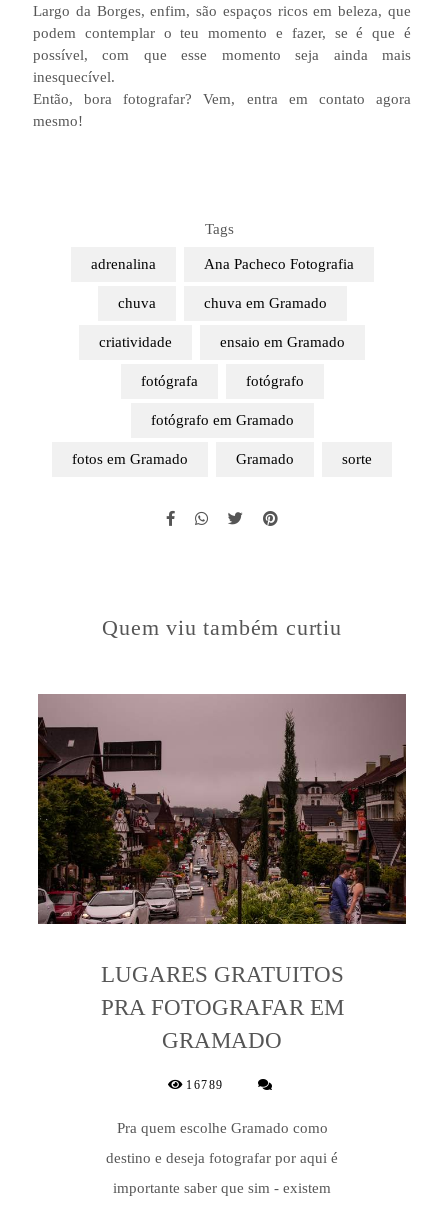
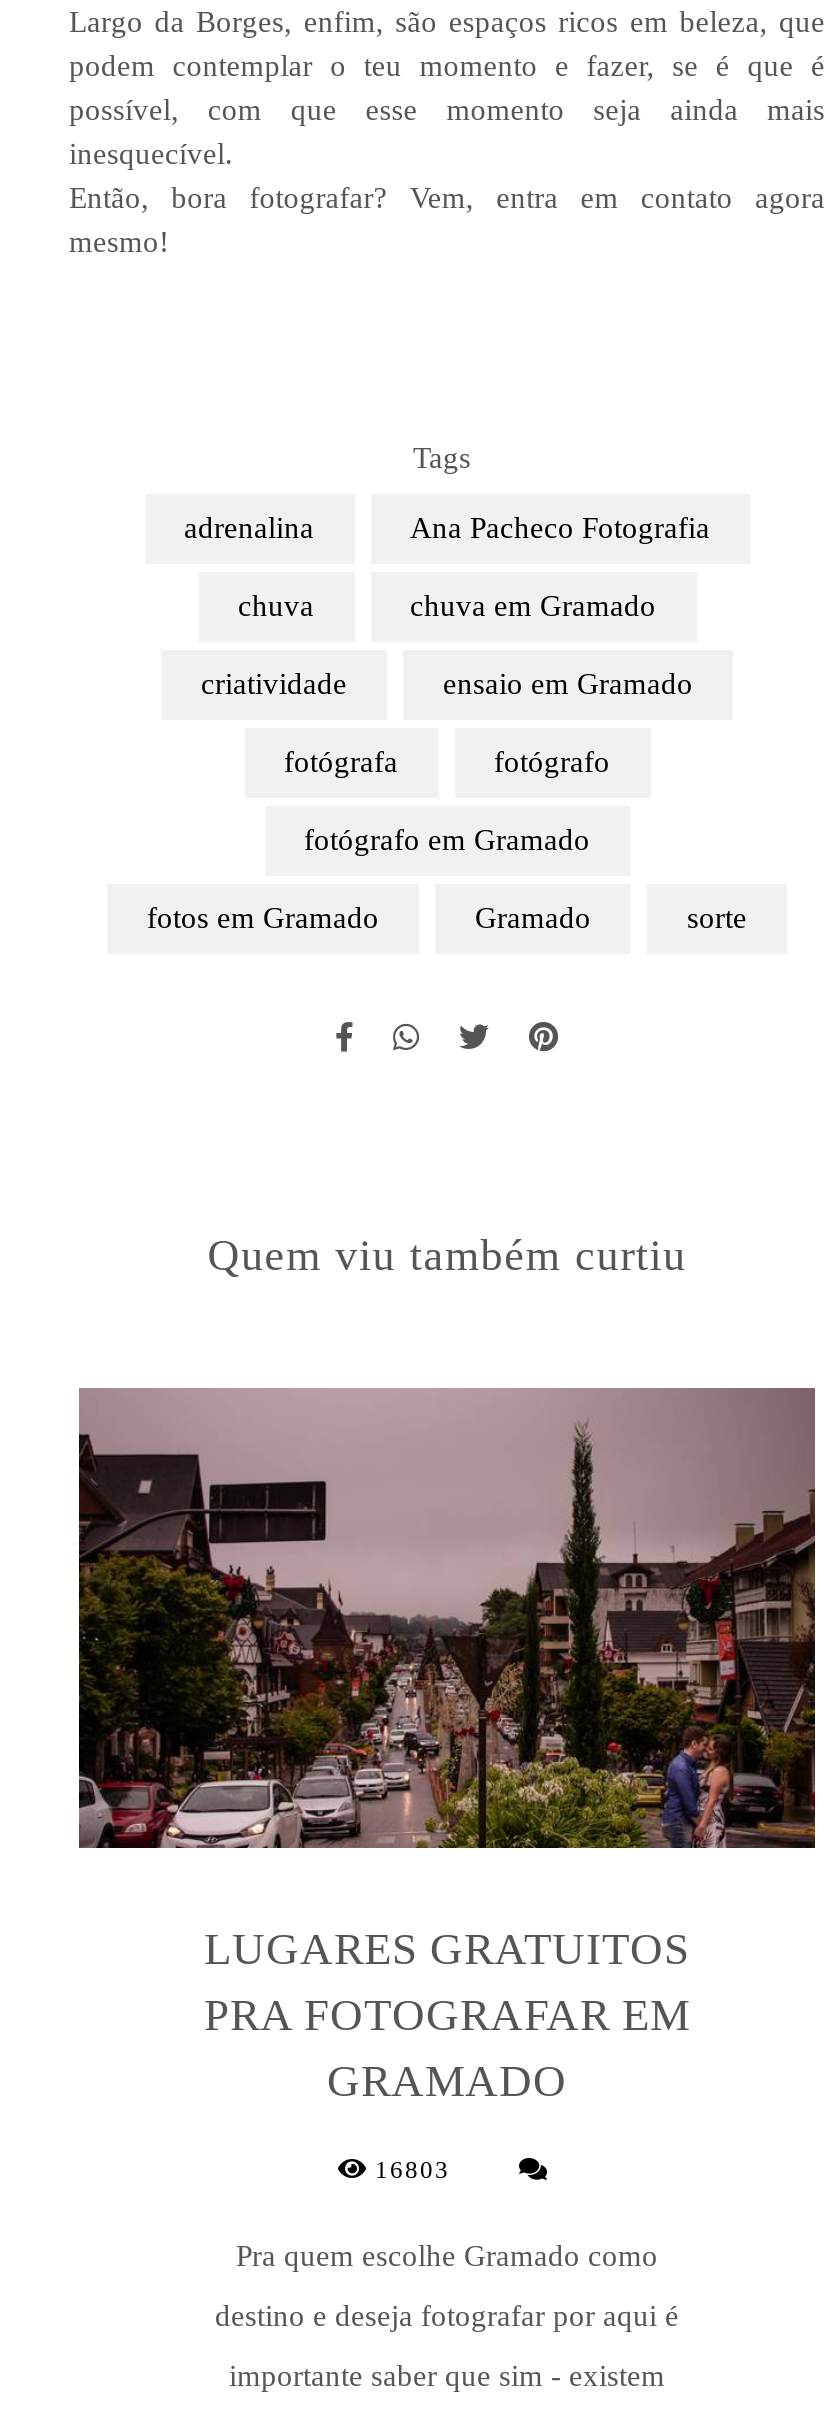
- 16789
+ 16803
